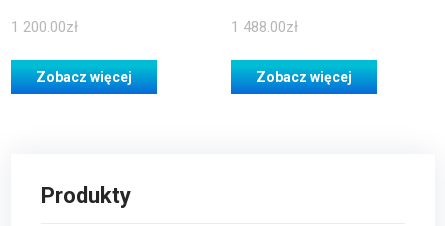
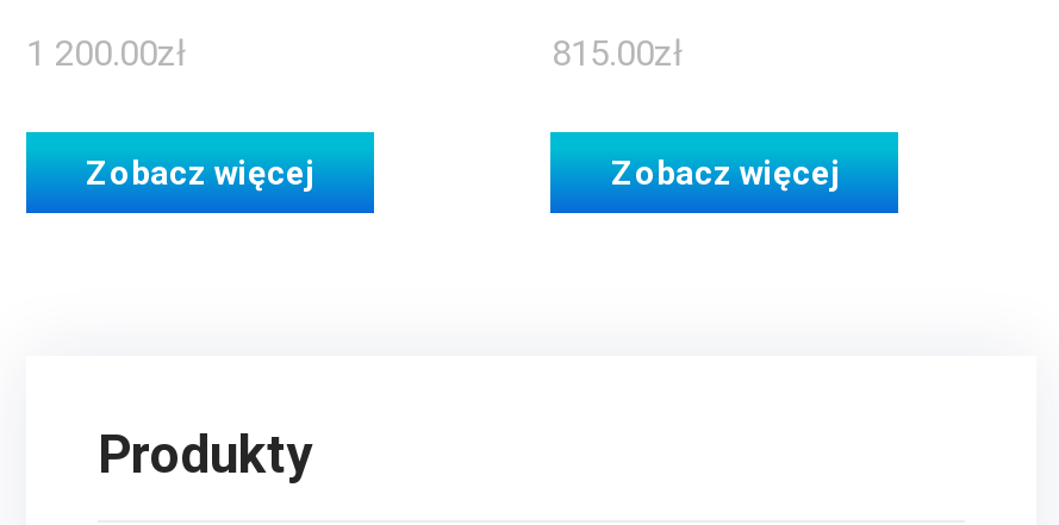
- 1 488.00zł
+ 815.00zł
